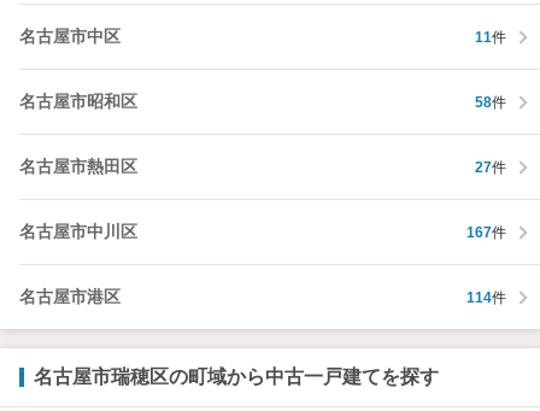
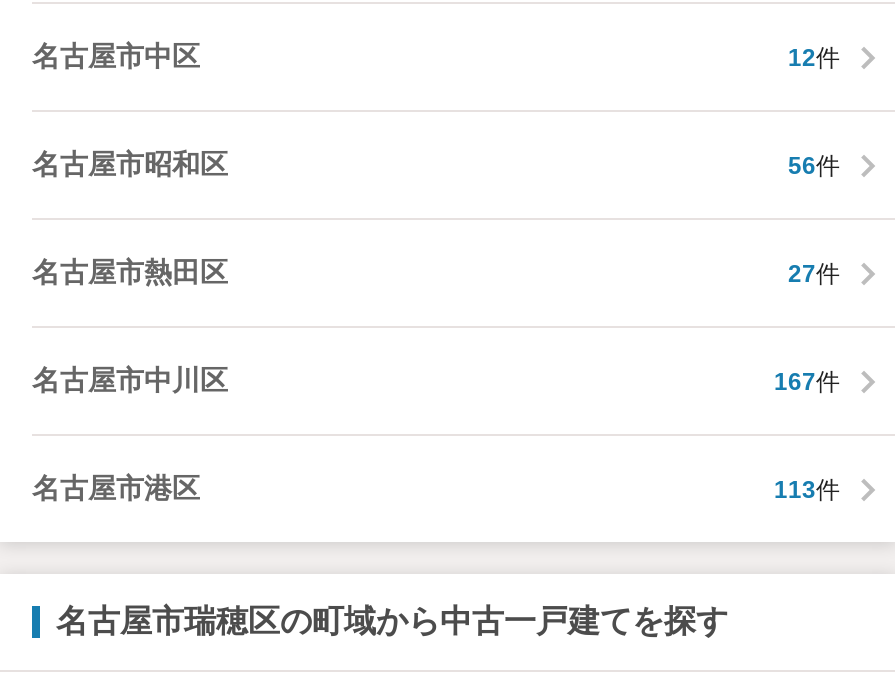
- 11件
+ 12件

- 58件
+ 56件

- 114件
+ 113件
